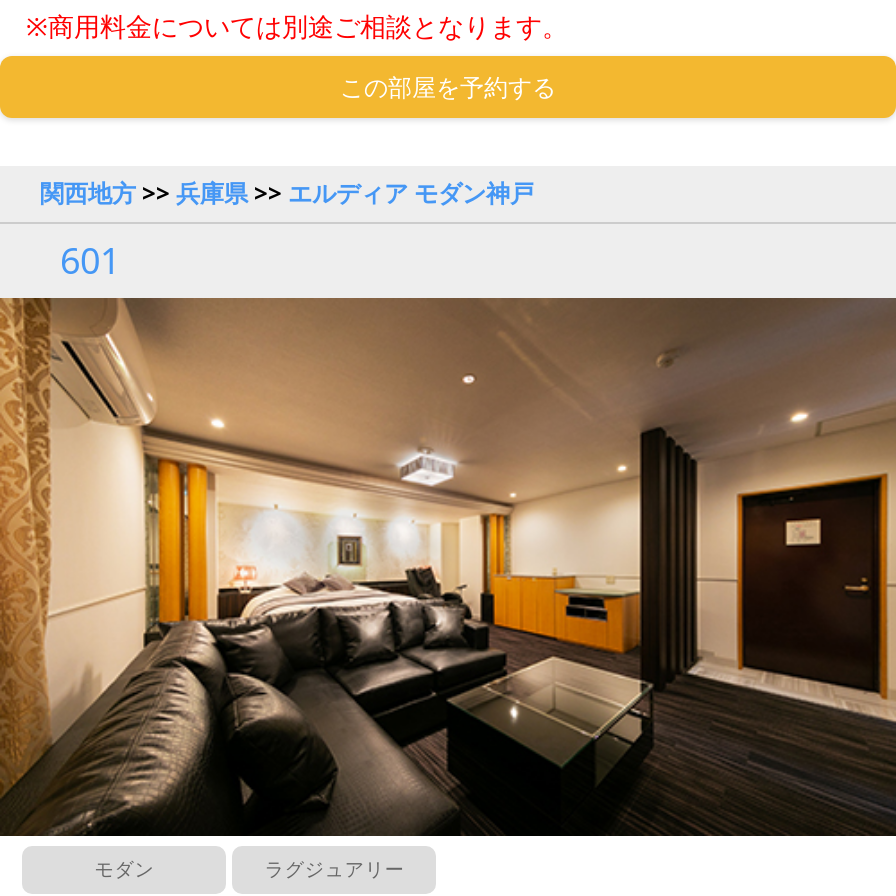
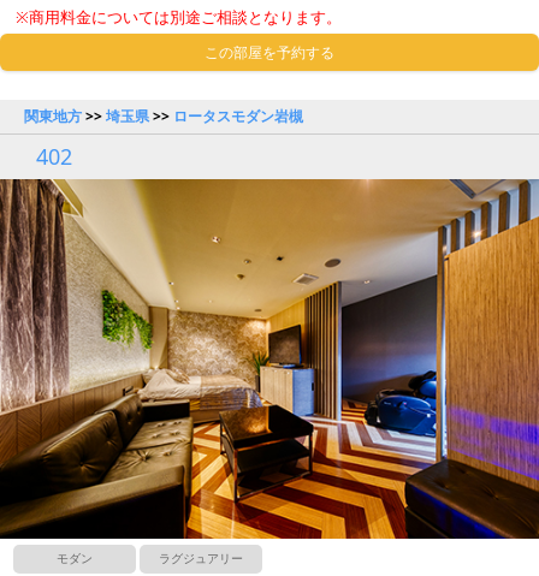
- 関西地方>>兵庫県>>エルディア モダン神戸
+ 関東地方>>埼玉県>>ロータスモダン岩槻

- 601
+ 402

- [image]
+ [image]
